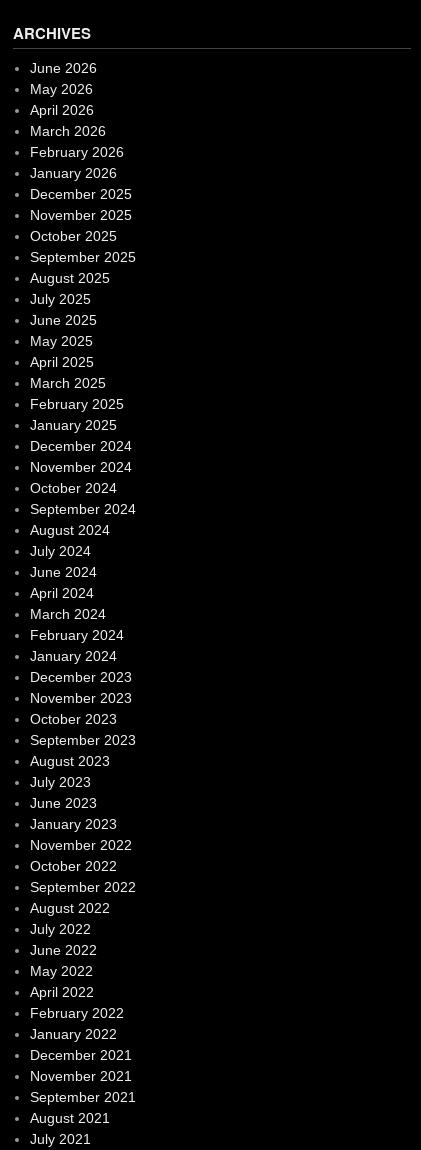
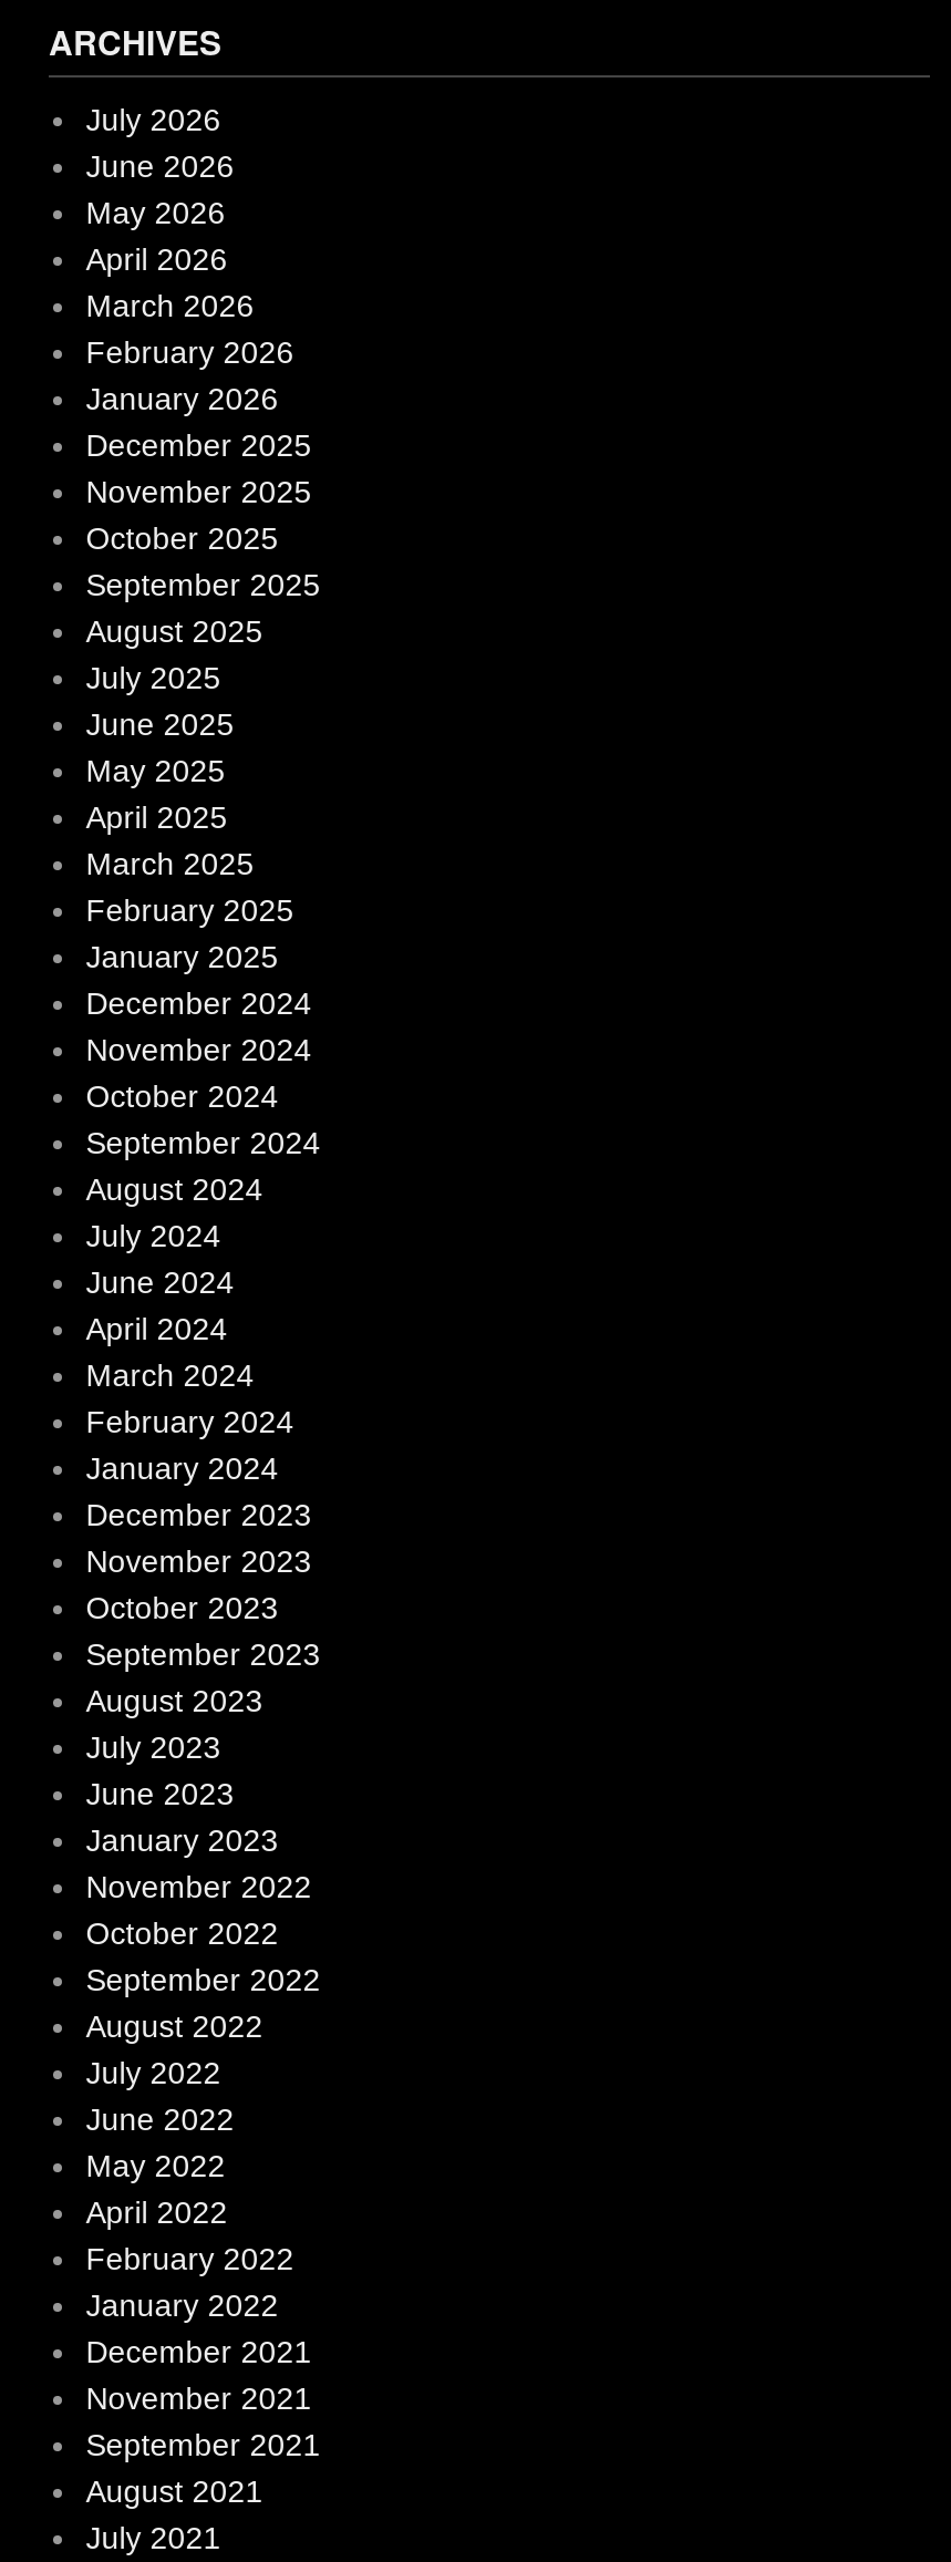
+ July 2026
